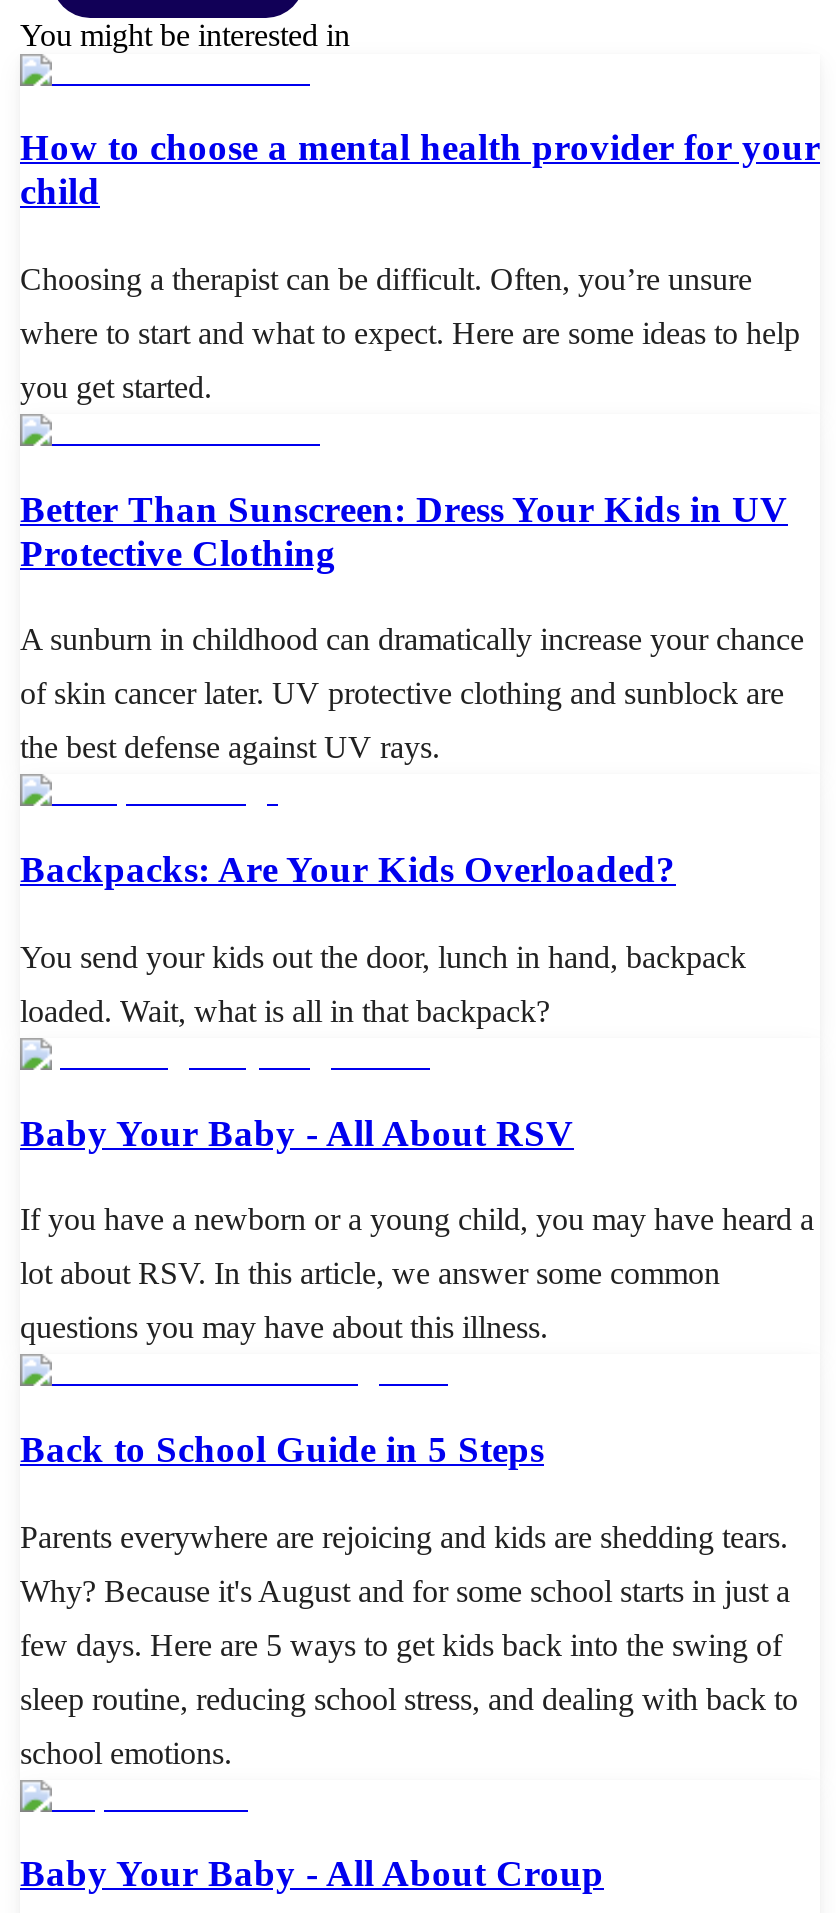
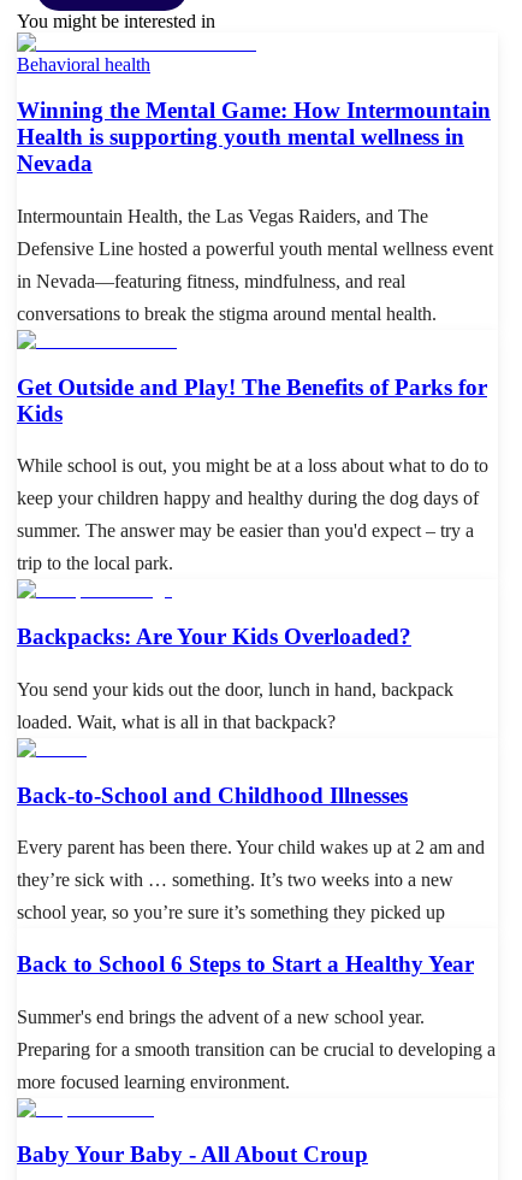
- How to choose a mental health provider for your
- child
- Choosing a therapist can be difficult. Often, you’re unsure
- where to start and what to expect. Here are some ideas to help
- you get started.
- Better Than Sunscreen: Dress Your Kids in UV
- Protective Clothing
- A sunburn in childhood can dramatically increase your chance
- of skin cancer later. UV protective clothing and sunblock are
- the best defense against UV rays.
+ Behavioral health
+ Winning the Mental Game: How Intermountain
+ Health is supporting youth mental wellness in
+ Nevada
+ Intermountain Health, the Las Vegas Raiders, and The
+ Defensive Line hosted a powerful youth mental wellness event
+ in Nevada—featuring fitness, mindfulness, and real
+ conversations to break the stigma around mental health.
+ Get Outside and Play! The Benefits of Parks for
+ Kids
+ While school is out, you might be at a loss about what to do to
+ keep your children happy and healthy during the dog days of
+ summer. The answer may be easier than you'd expect – try a
+ trip to the local park.

moved down: Backpacks: Are Your Kids Overloaded? | You send your kids out the door, lunch in hand, backpack | loaded. Wait, what is all in that backpack?

- Baby Your Baby - All About RSV
- If you have a newborn or a young child, you may have heard a
- lot about RSV. In this article, we answer some common
- questions you may have about this illness.
- Back to School Guide in 5 Steps
- Parents everywhere are rejoicing and kids are shedding tears.
- Why? Because it's August and for some school starts in just a
- few days. Here are 5 ways to get kids back into the swing of
- sleep routine, reducing school stress, and dealing with back to
- school emotions.
+ Back-to-School and Childhood Illnesses
+ Every parent has been there. Your child wakes up at 2 am and
+ they’re sick with … something. It’s two weeks into a new
+ school year, so you’re sure it’s something they picked up
+ Back to School 6 Steps to Start a Healthy Year
+ Summer's end brings the advent of a new school year.
+ Preparing for a smooth transition can be crucial to developing a
+ more focused learning environment.
